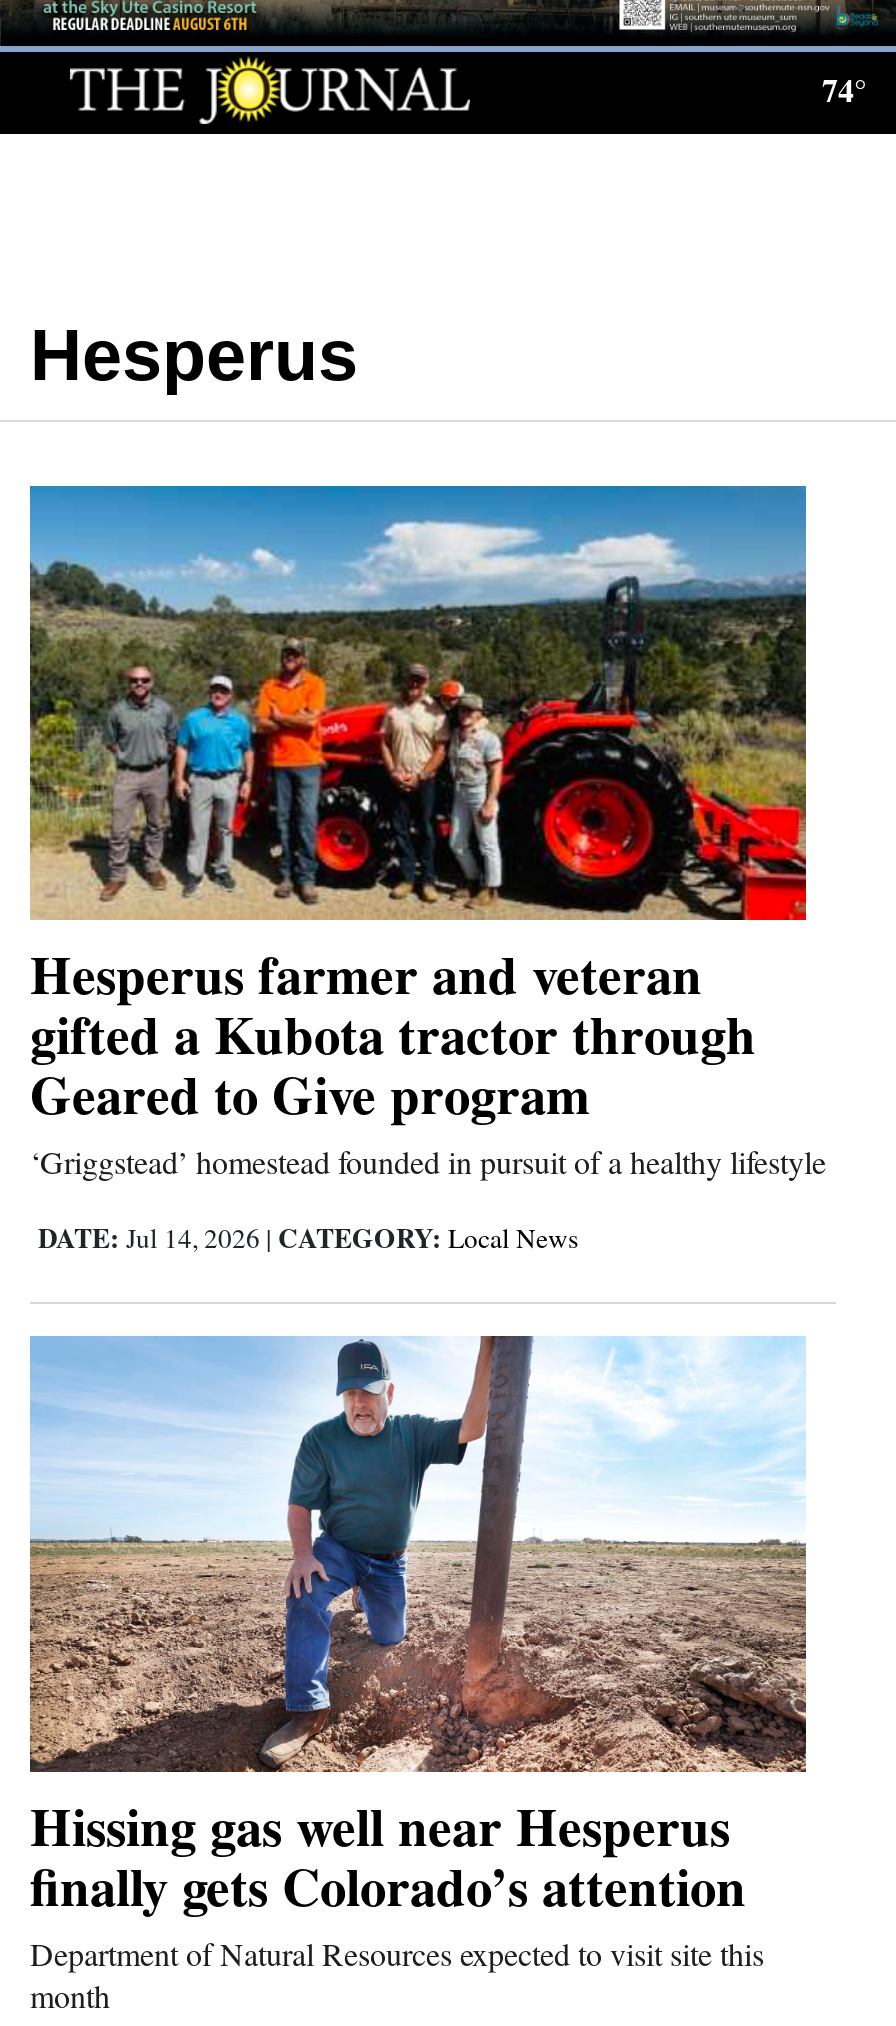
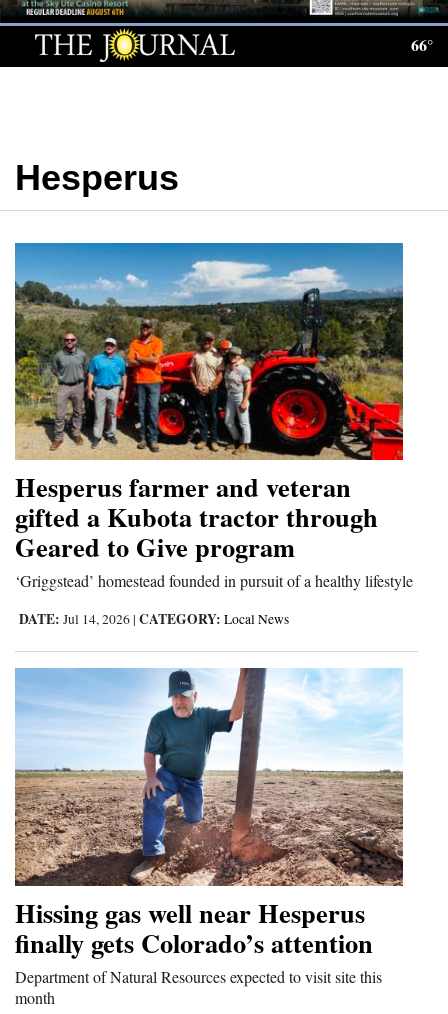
- 74°
+ 66°
